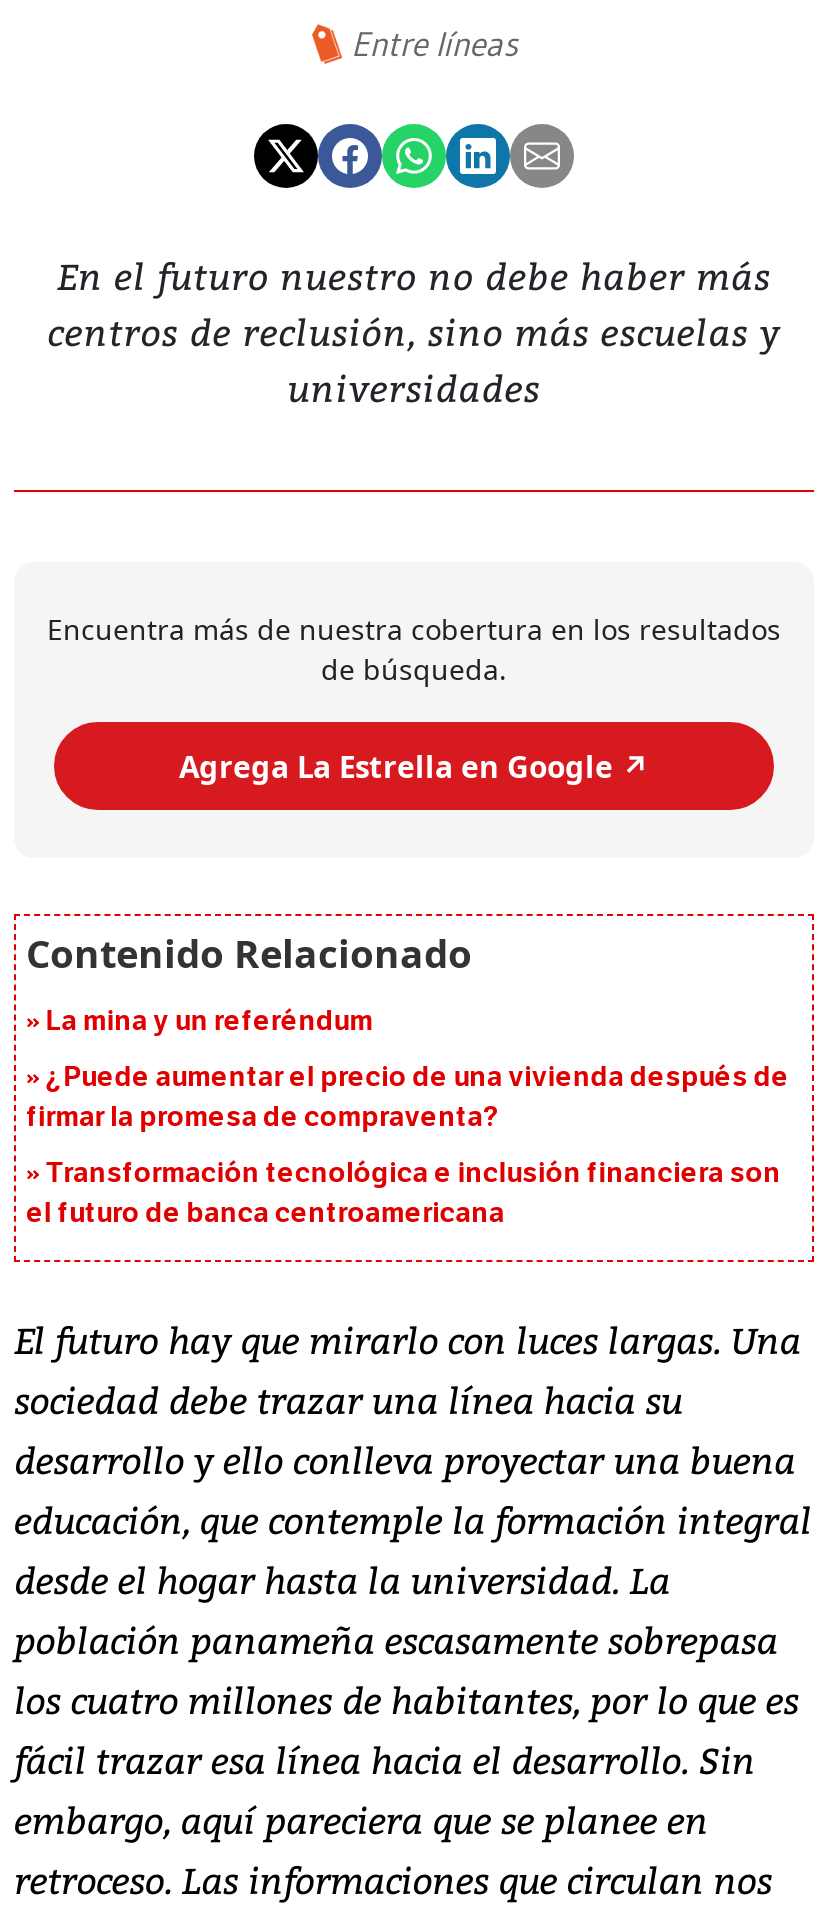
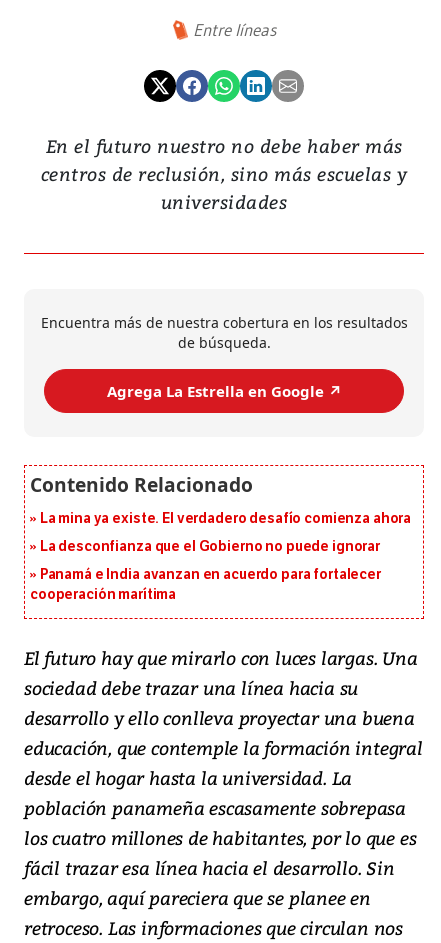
- La mina y un referéndum
+ La mina ya existe. El verdadero desafío comienza ahora

- ¿Puede aumentar el precio de una vivienda después de
- firmar la promesa de compraventa?
+ La desconfianza que el Gobierno no puede ignorar

- Transformación tecnológica e inclusión financiera son
- el futuro de banca centroamericana
+ Panamá e India avanzan en acuerdo para fortalecer
+ cooperación marítima
